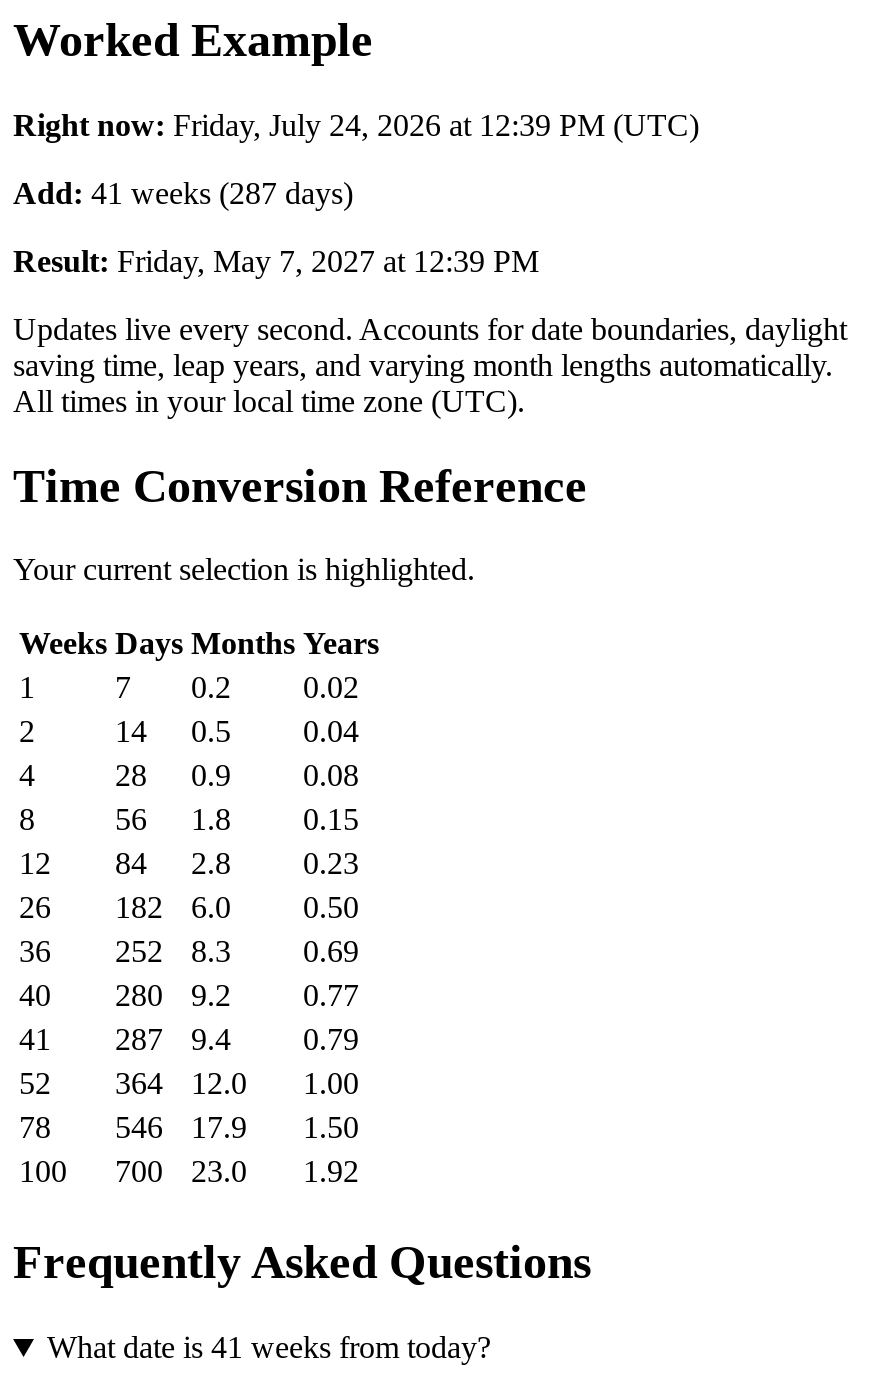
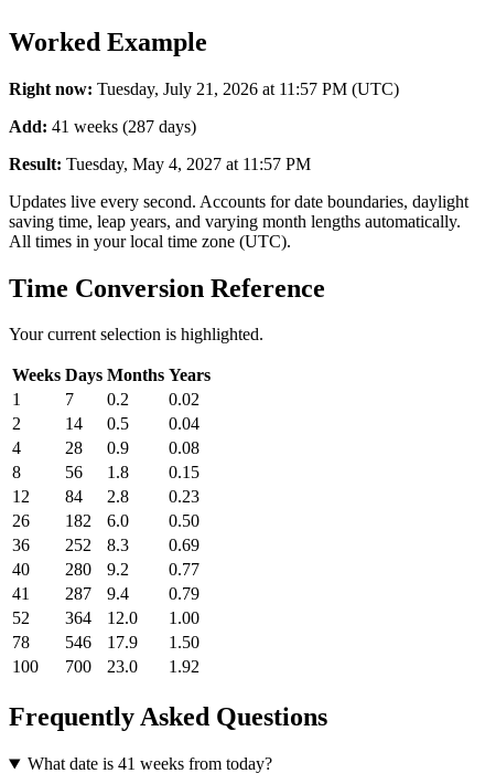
- Right now: Friday, July 24, 2026 at 12:39 PM (UTC)
+ Right now: Tuesday, July 21, 2026 at 11:57 PM (UTC)

- Result: Friday, May 7, 2027 at 12:39 PM
+ Result: Tuesday, May 4, 2027 at 11:57 PM
